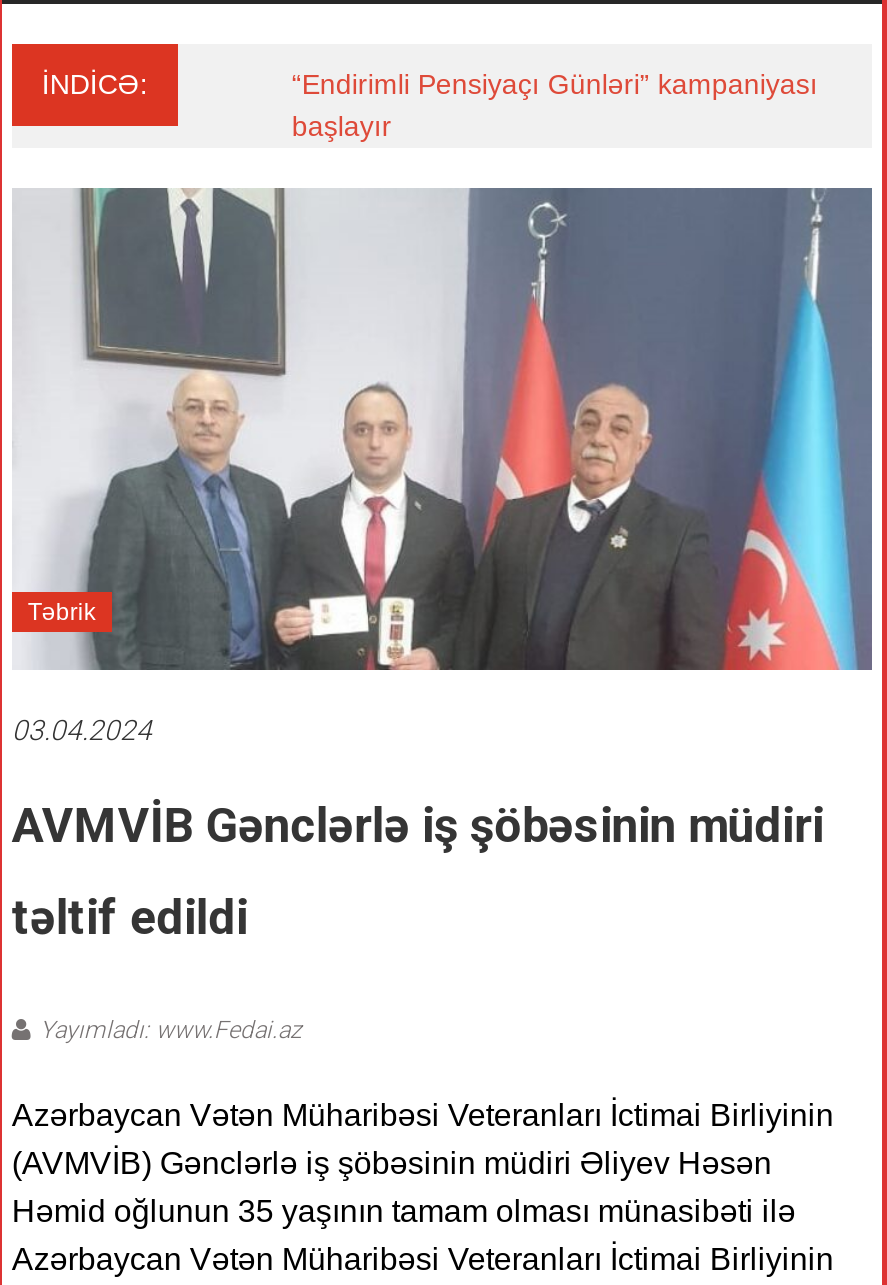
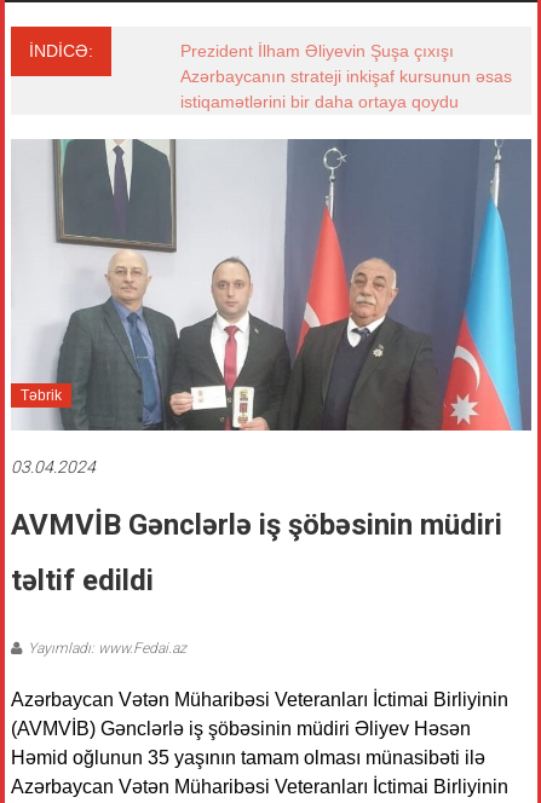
- “Endirimli Pensiyaçı Günləri” kampaniyası
- başlayır
+ Prezident İlham Əliyevin Şuşa çıxışı
+ Azərbaycanın strateji inkişaf kursunun əsas
+ istiqamətlərini bir daha ortaya qoydu
